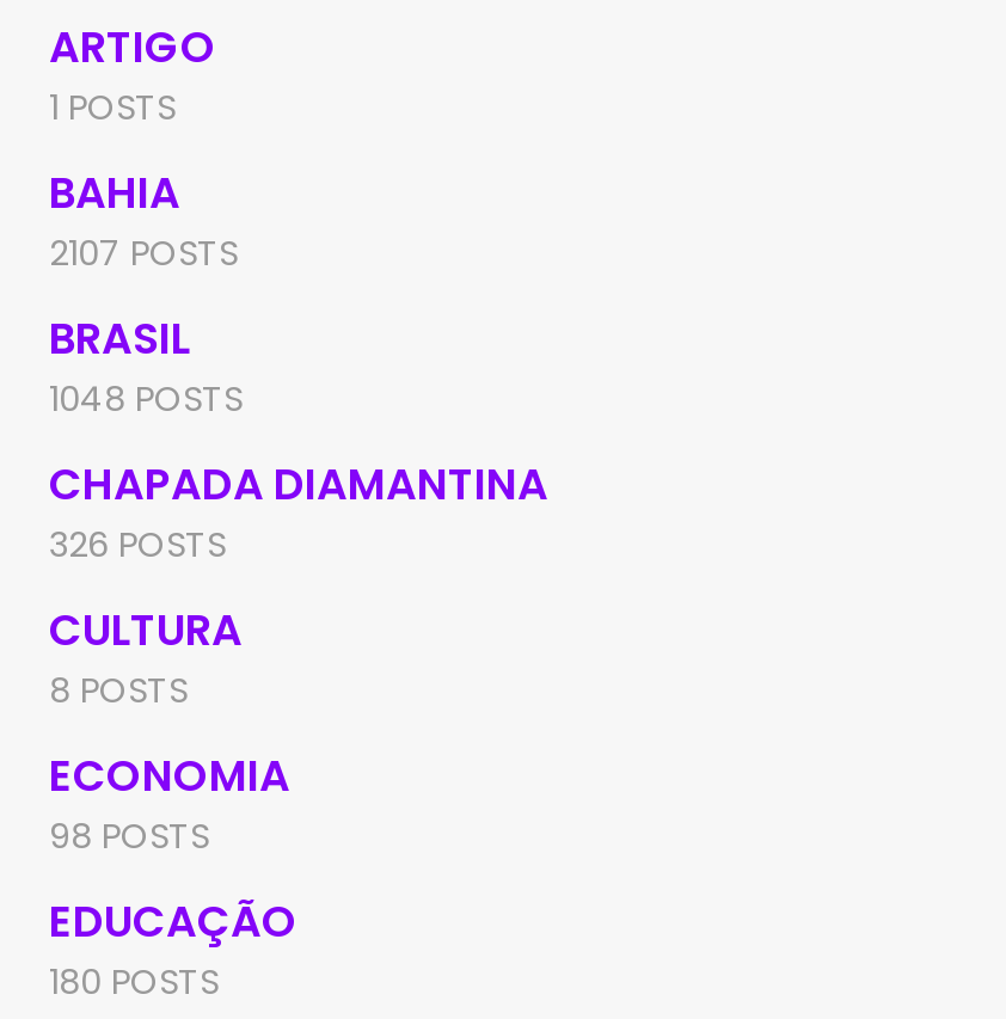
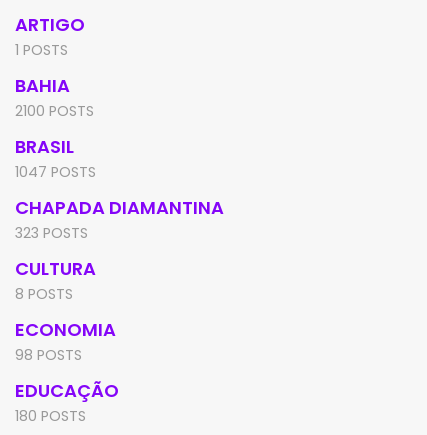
- 2107 POSTS
+ 2100 POSTS

- 1048 POSTS
+ 1047 POSTS

- 326 POSTS
+ 323 POSTS
